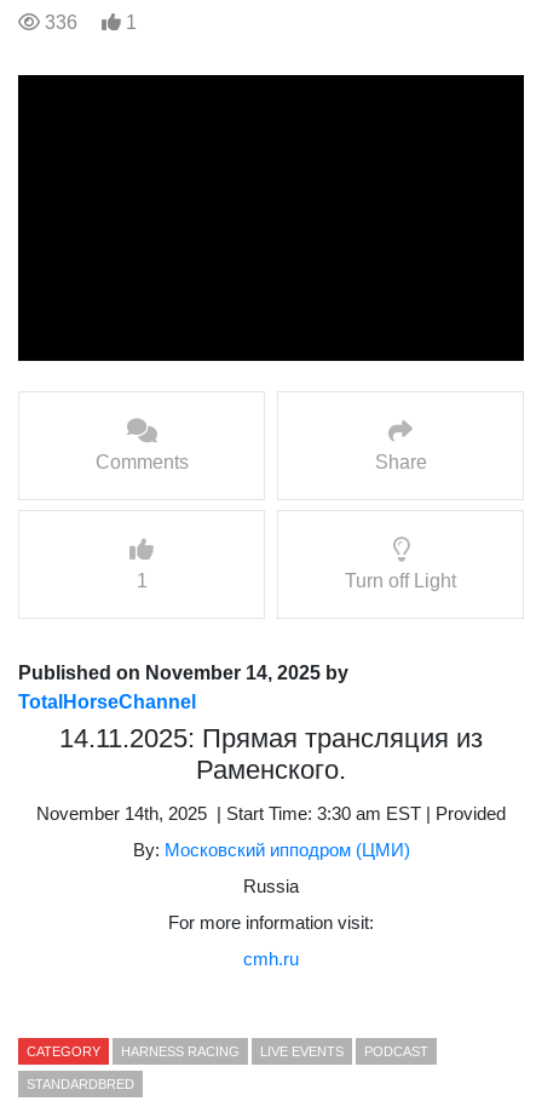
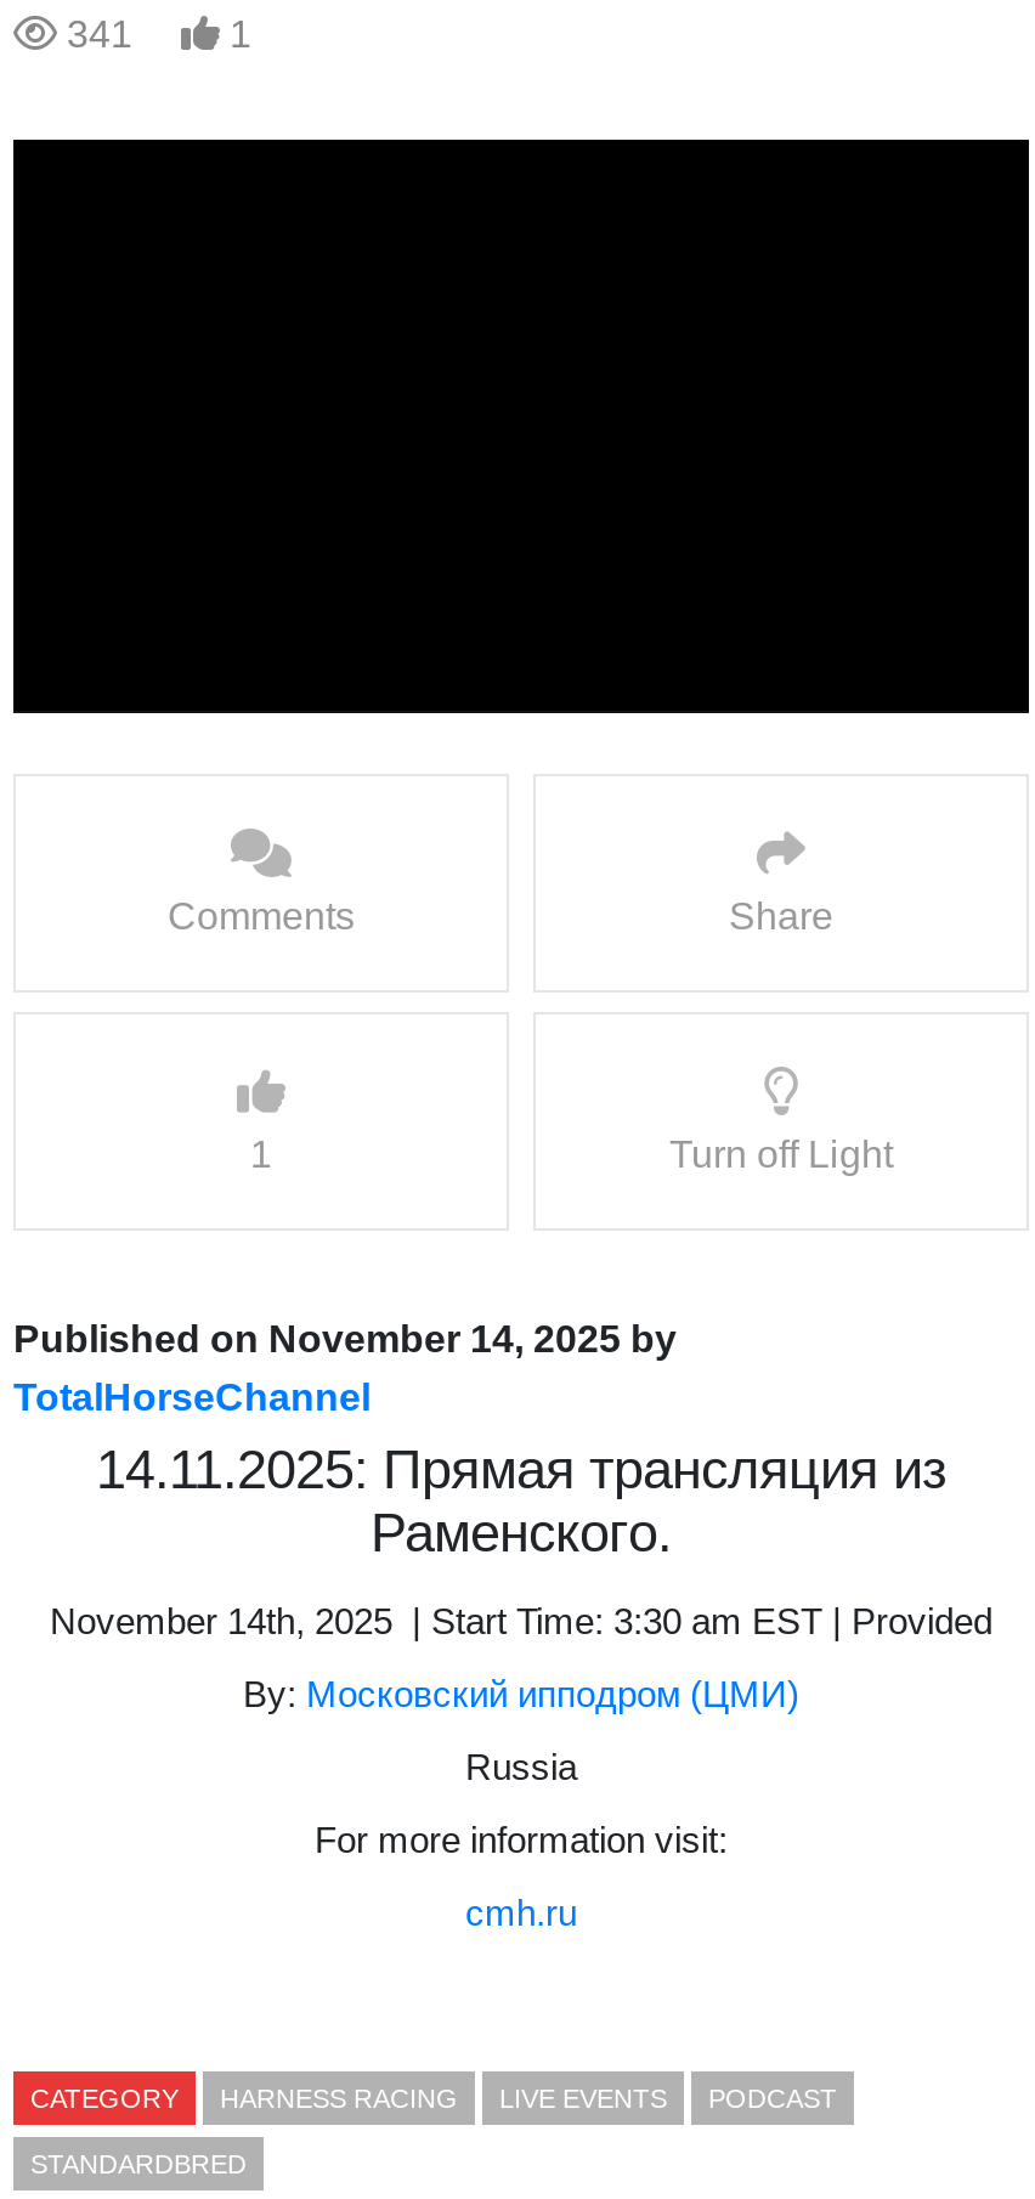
- 336
+ 341
